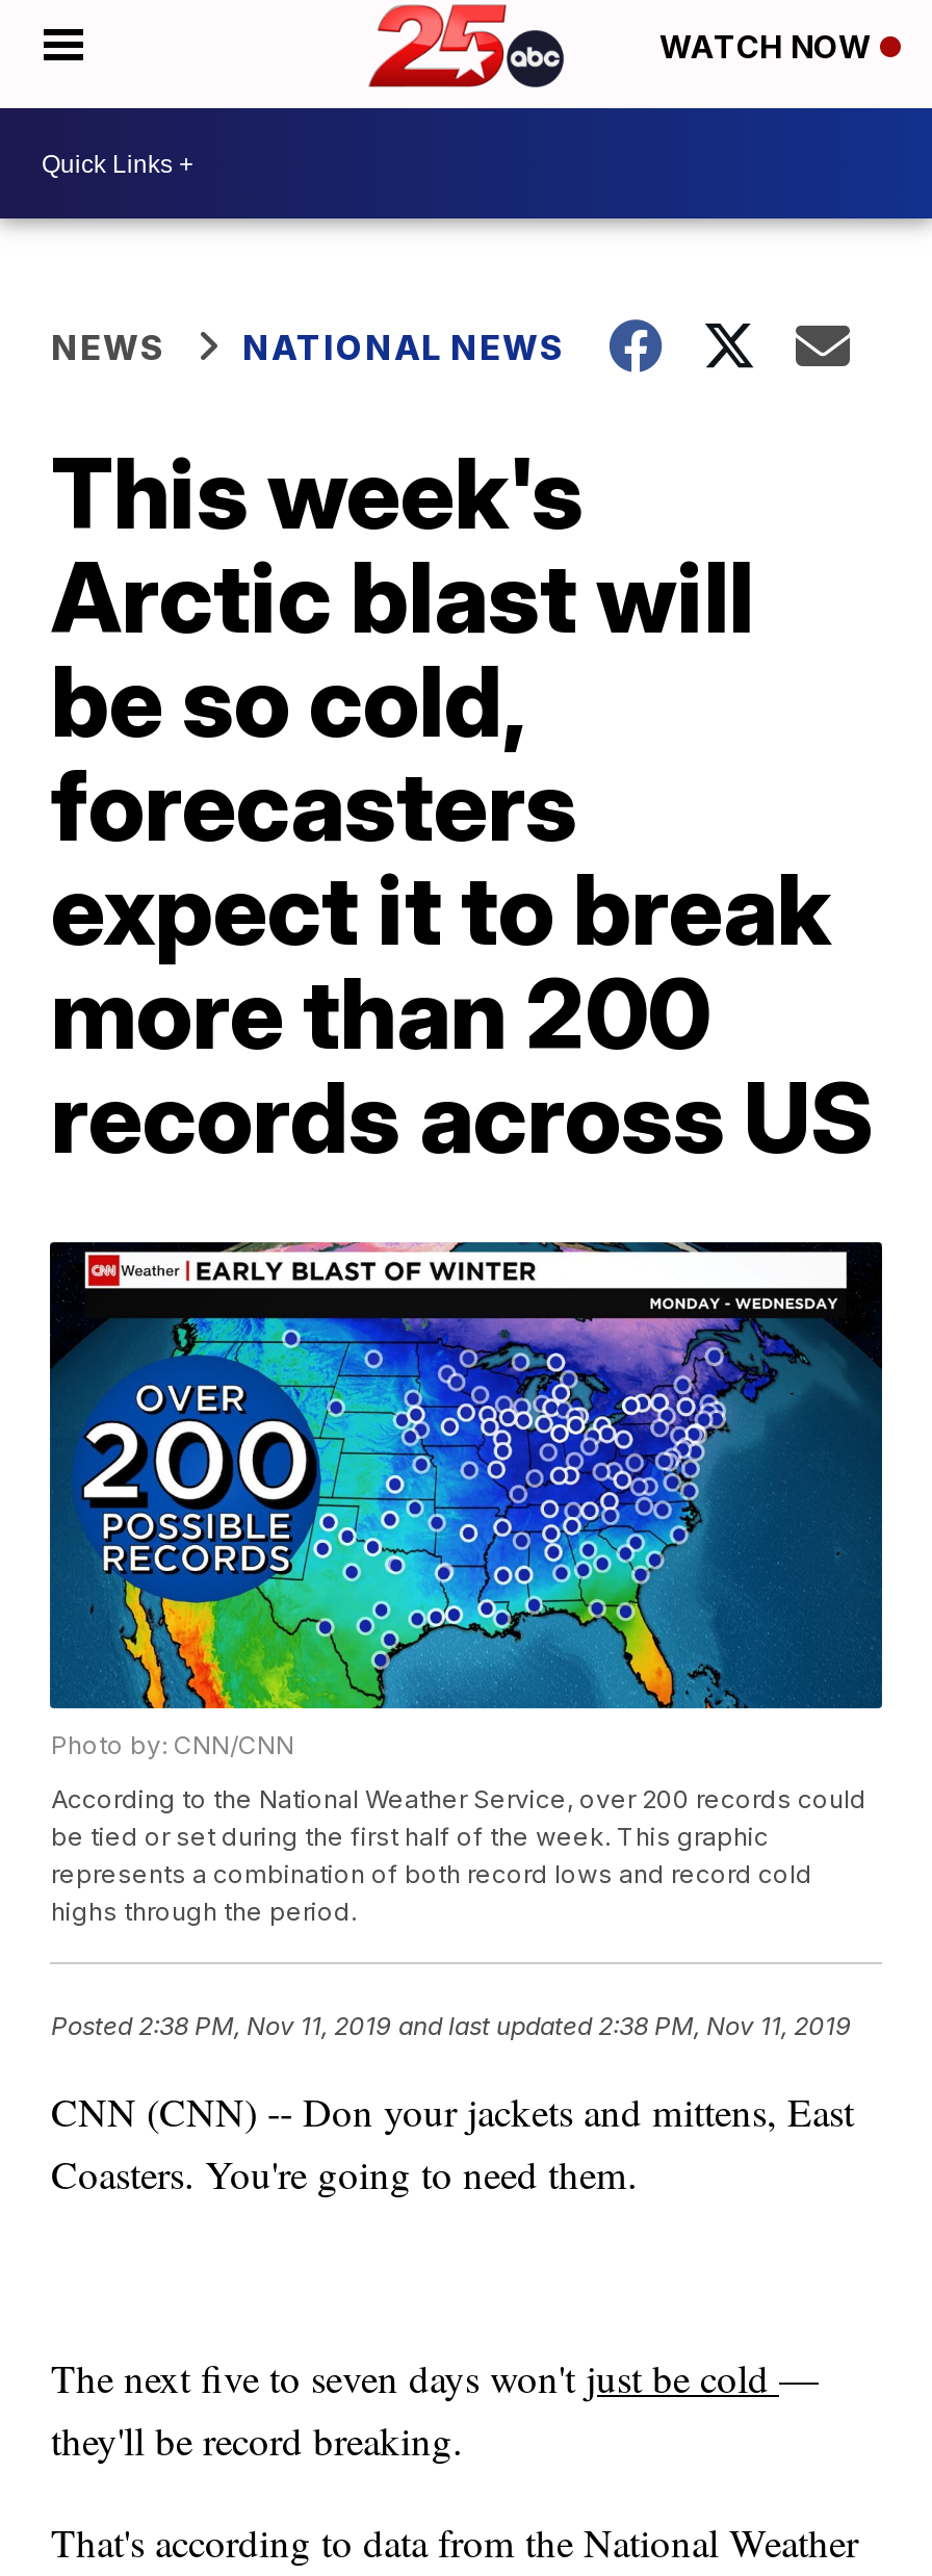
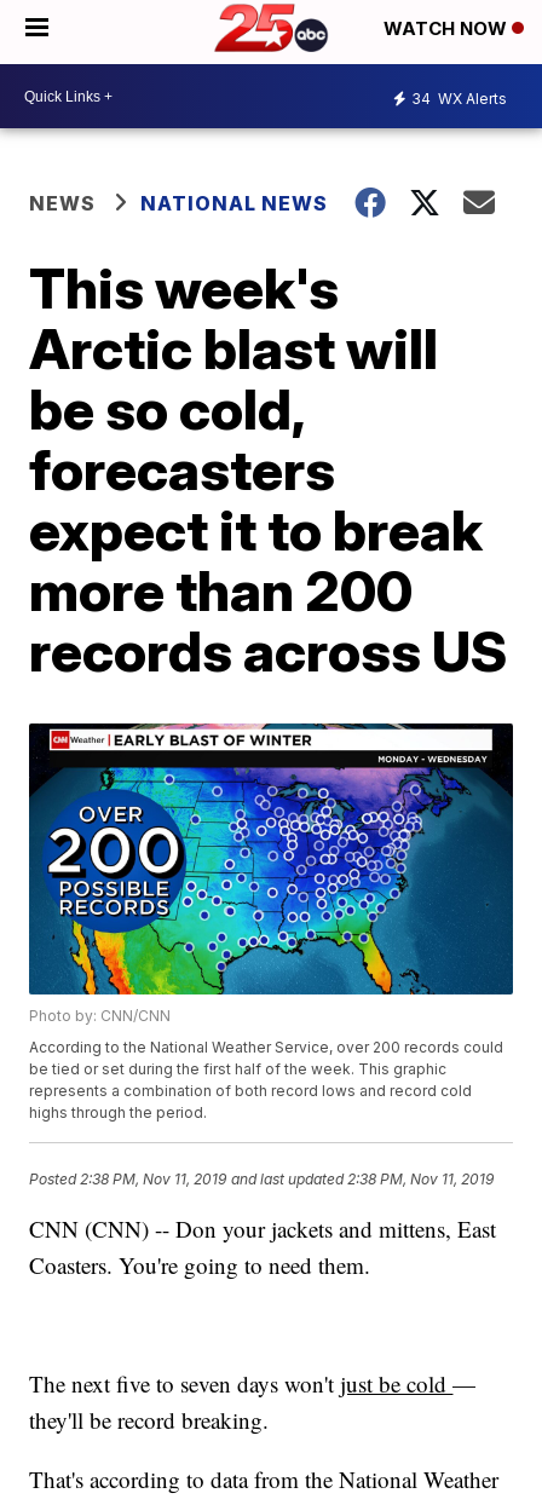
+ 34 WX Alerts
